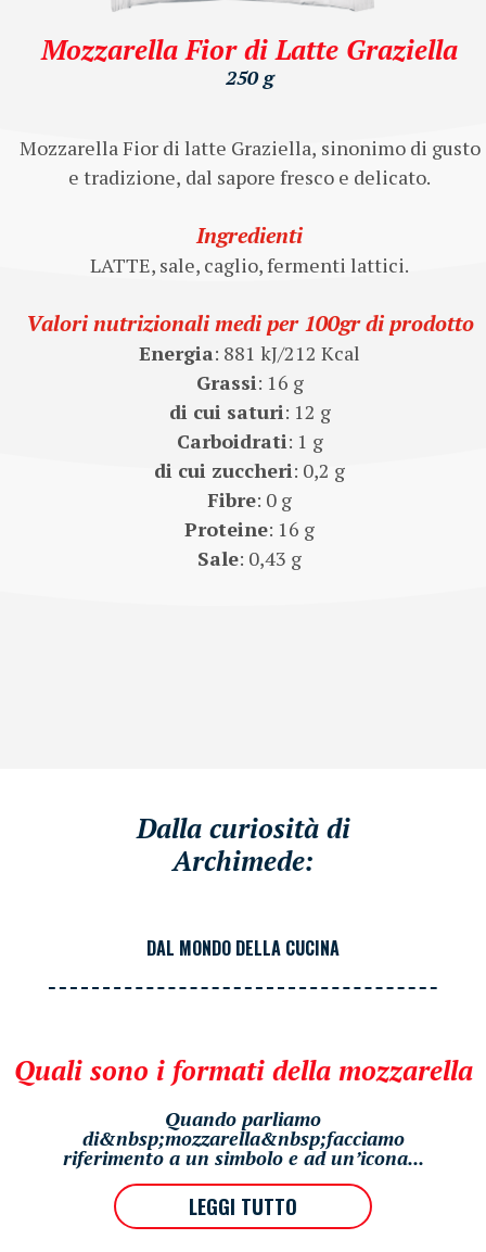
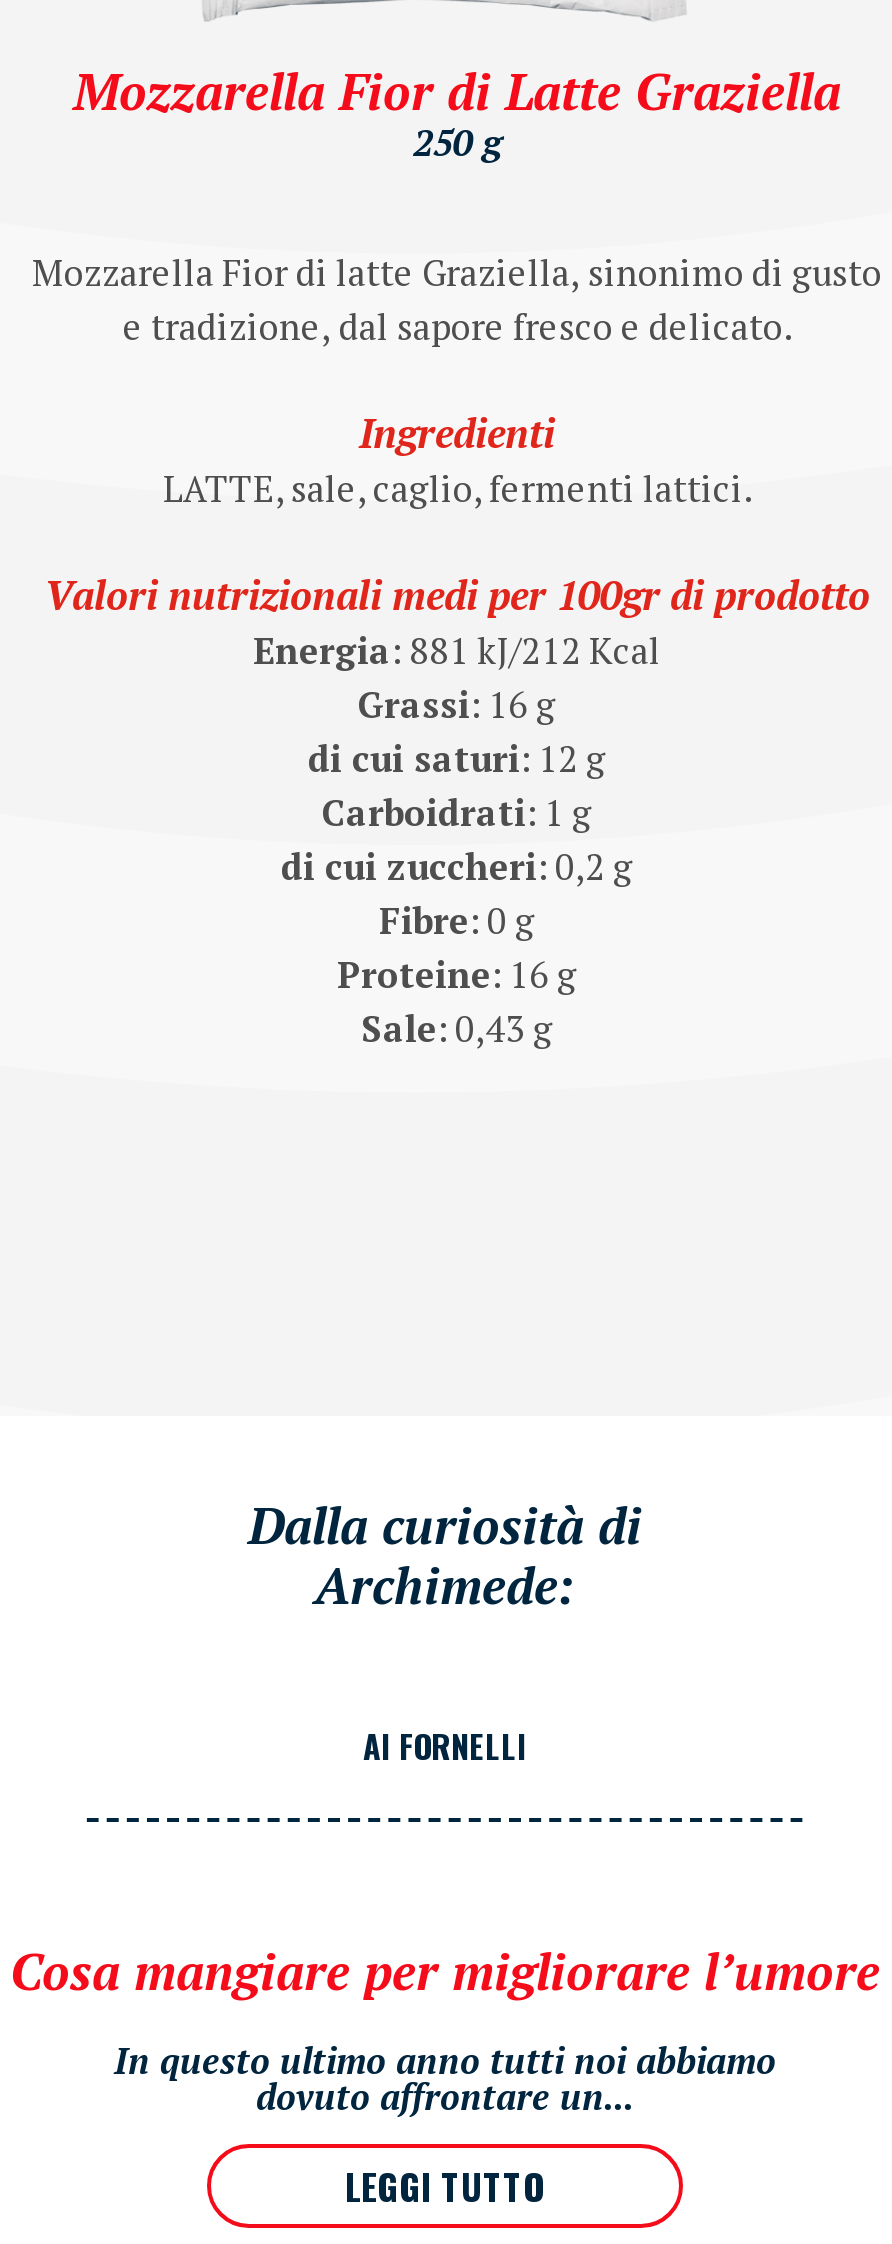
- DAL MONDO DELLA CUCINA
+ AI FORNELLI

- Quali sono i formati della mozzarella
+ Cosa mangiare per migliorare l’umore

- Quando parliamo
- di&nbsp;mozzarella&nbsp;facciamo
- riferimento a un simbolo e ad un’icona...
+ In questo ultimo anno tutti noi abbiamo
+ dovuto affrontare un...
